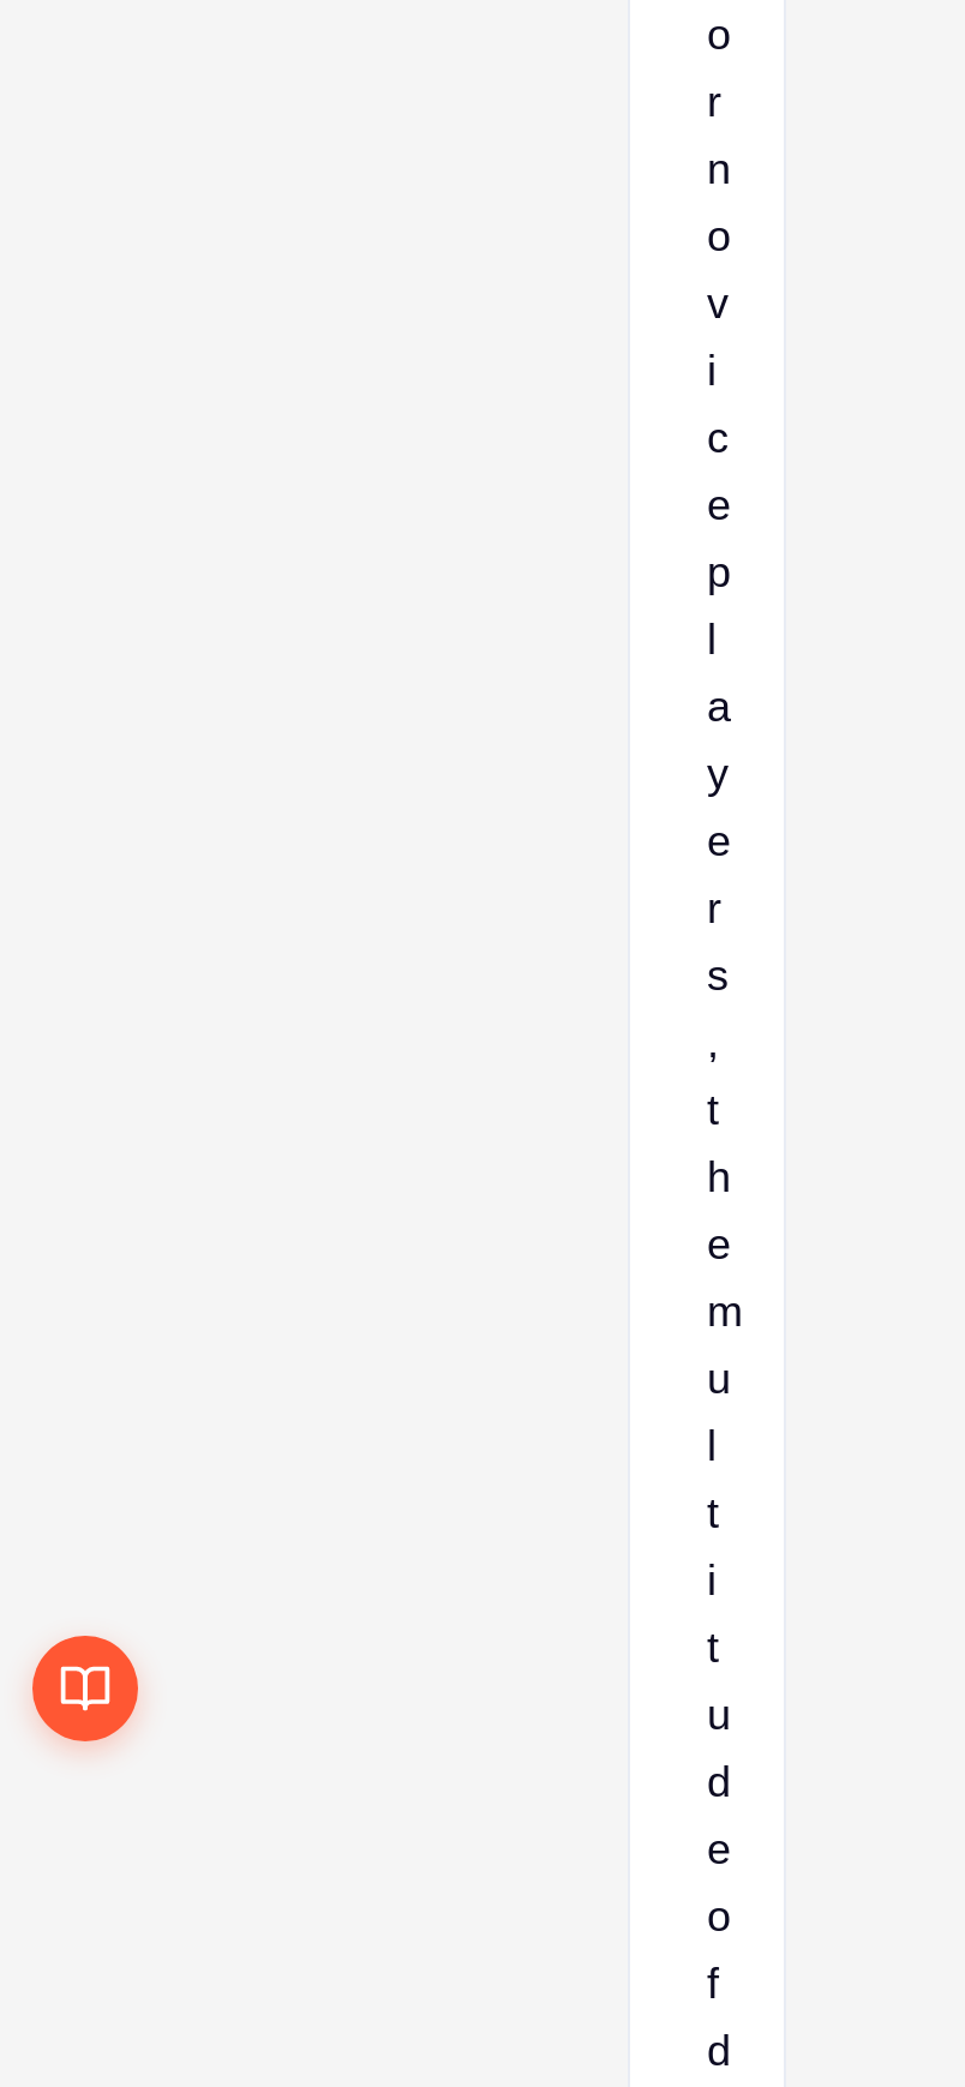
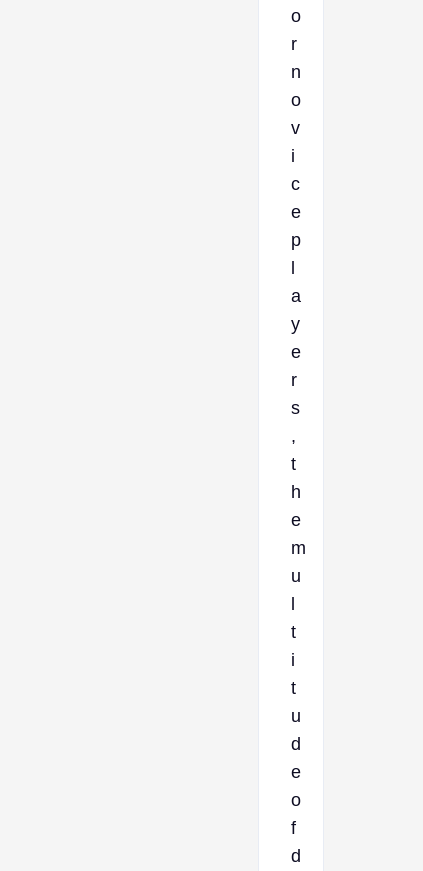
- [image]
